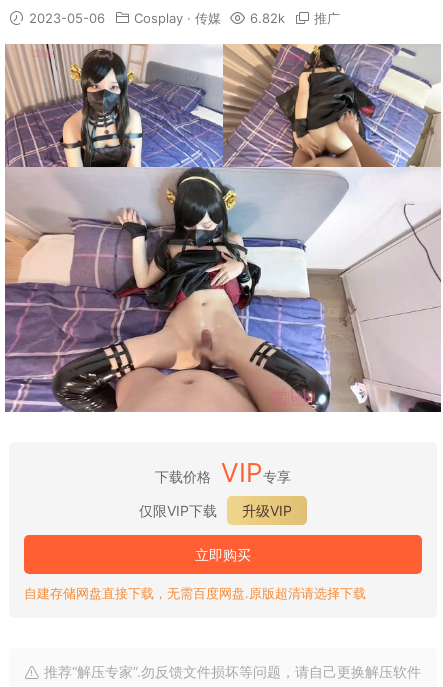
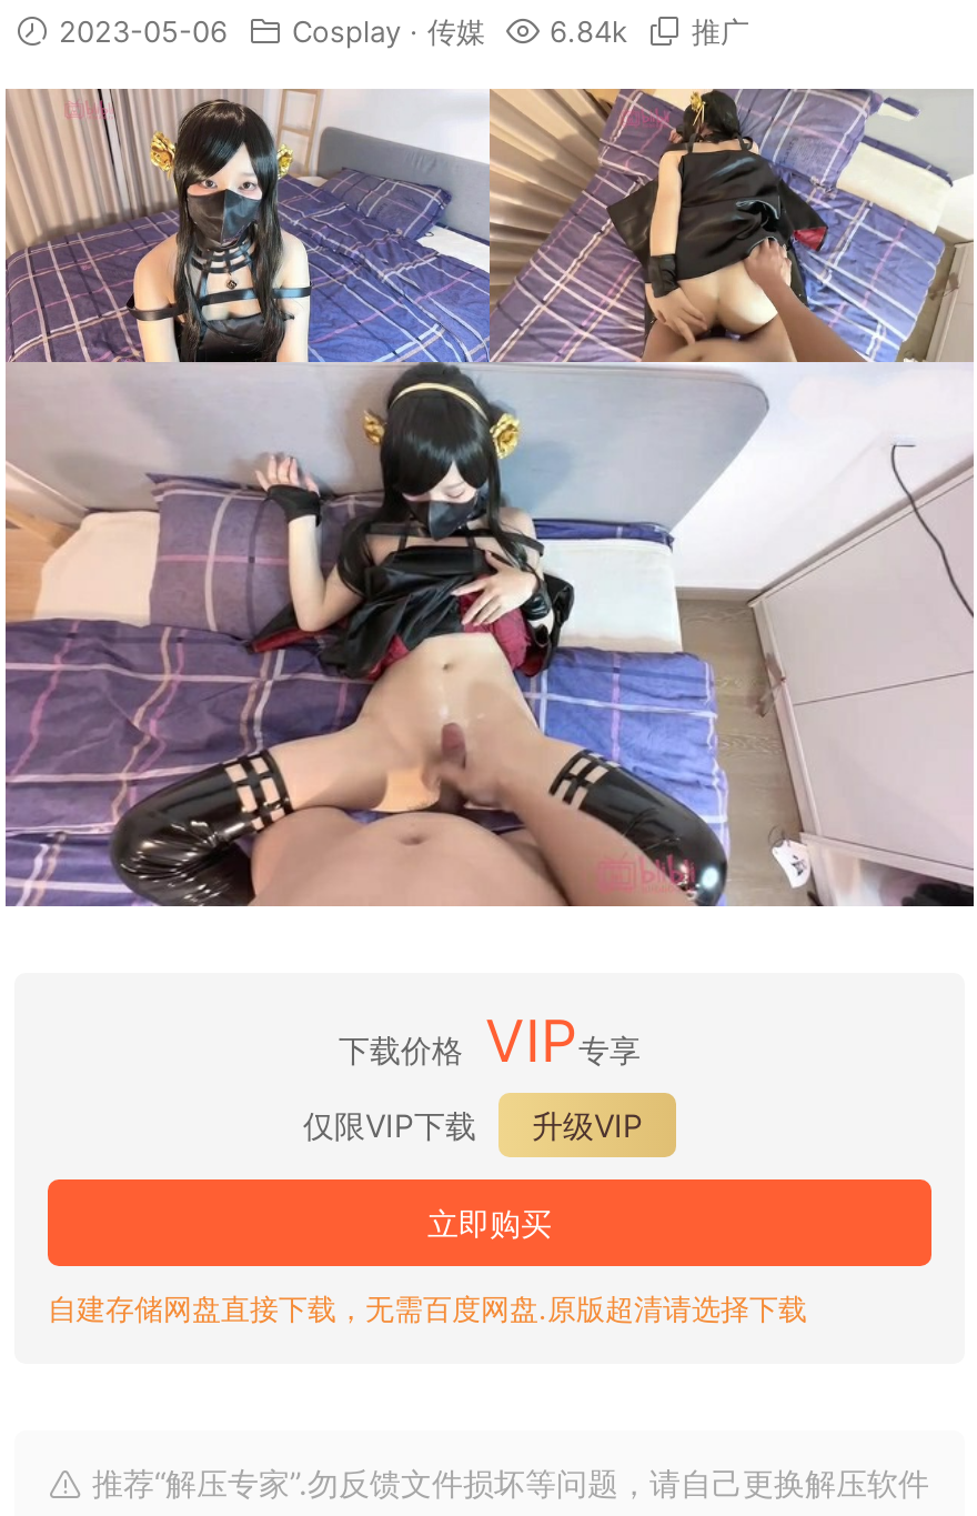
- 2023-05-06 Cosplay ·传媒 6.82k 推广
+ 2023-05-06 Cosplay ·传媒 6.84k 推广
